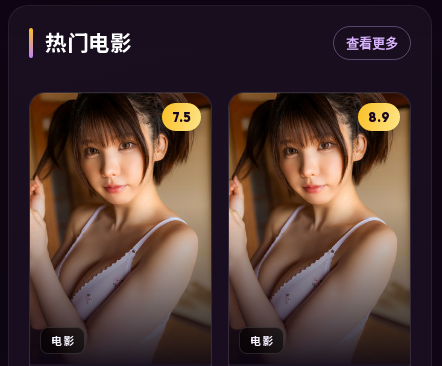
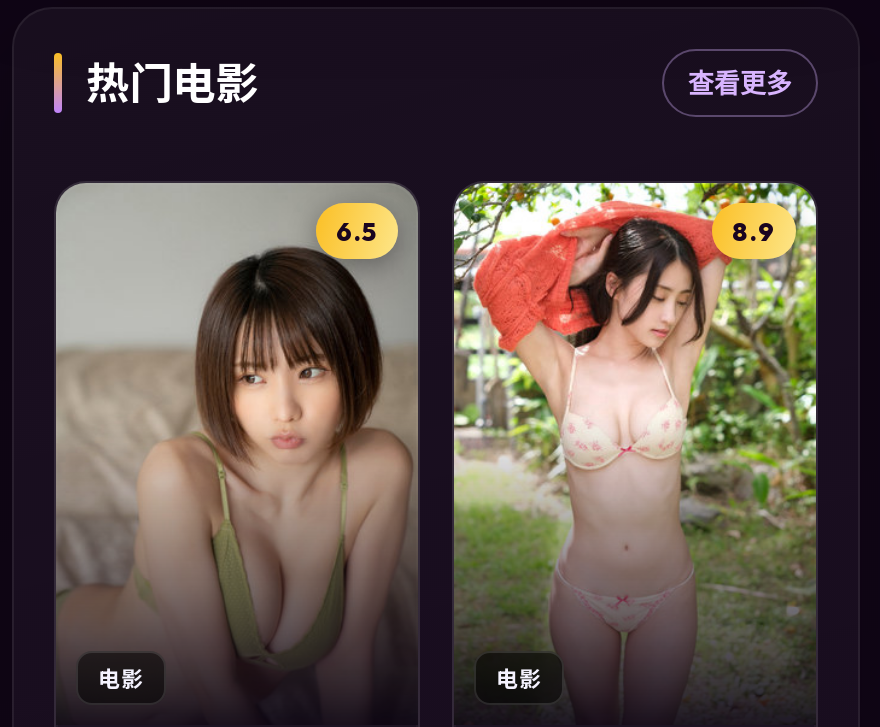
- [image]
- 7.5
+ [image]
+ 6.5

- [image]
+ [image]
